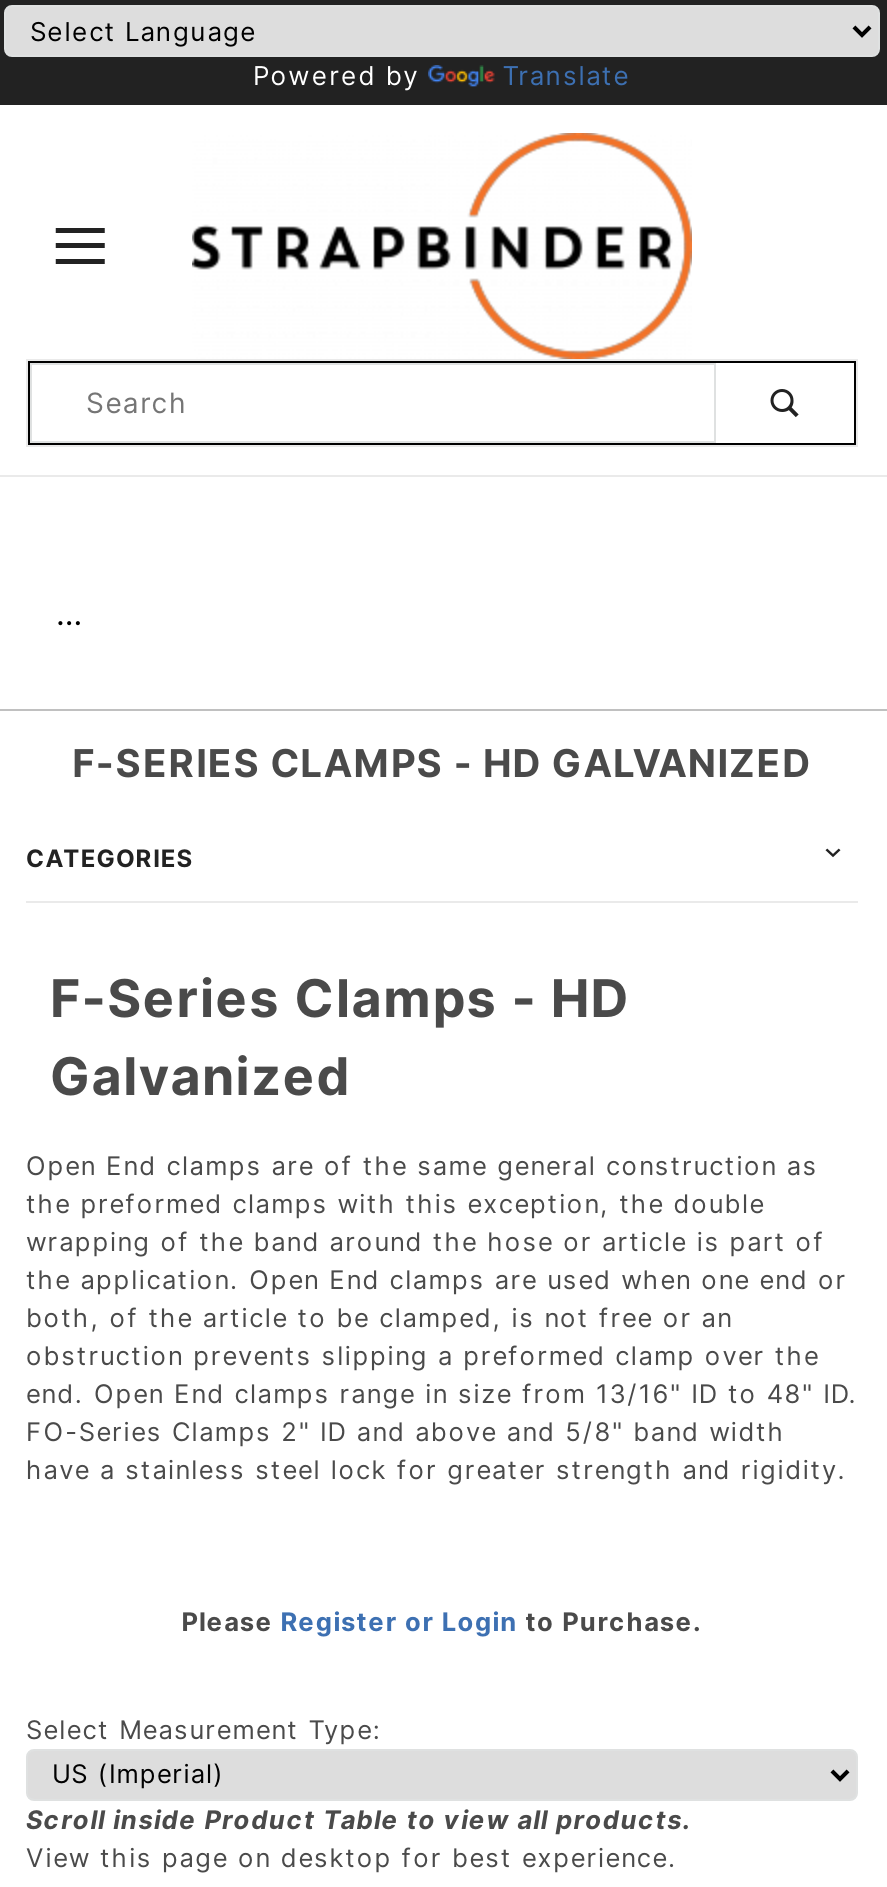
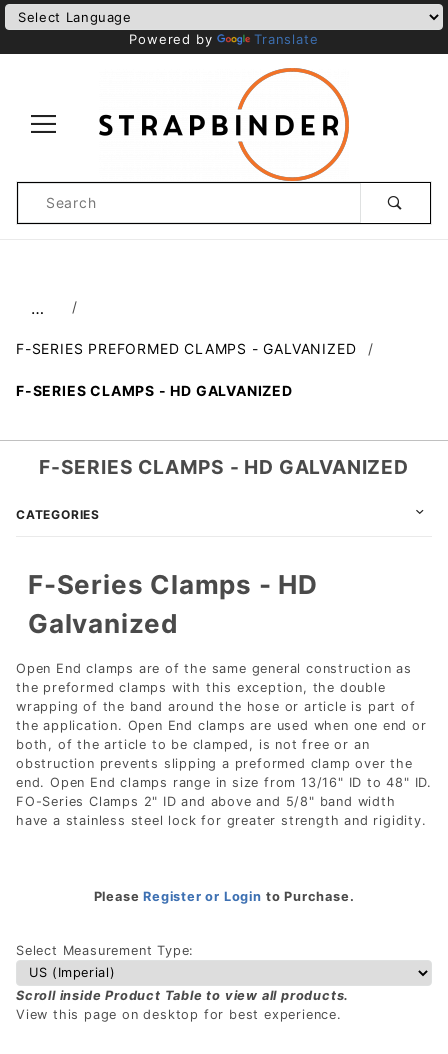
+ F-SERIES PREFORMED CLAMPS - GALVANIZED
+ F-SERIES CLAMPS - HD GALVANIZED
